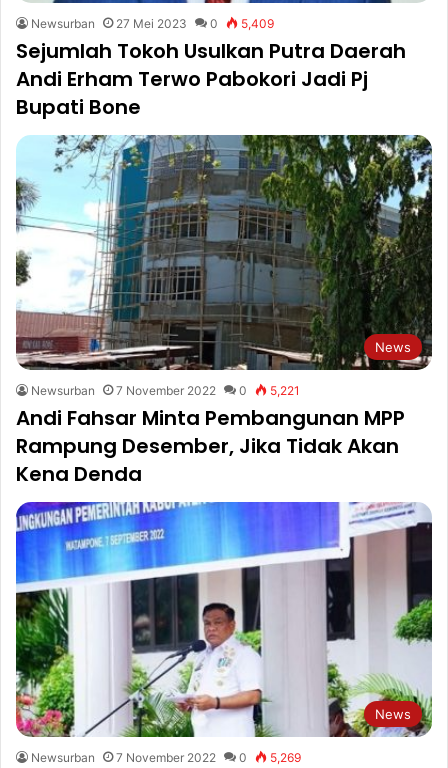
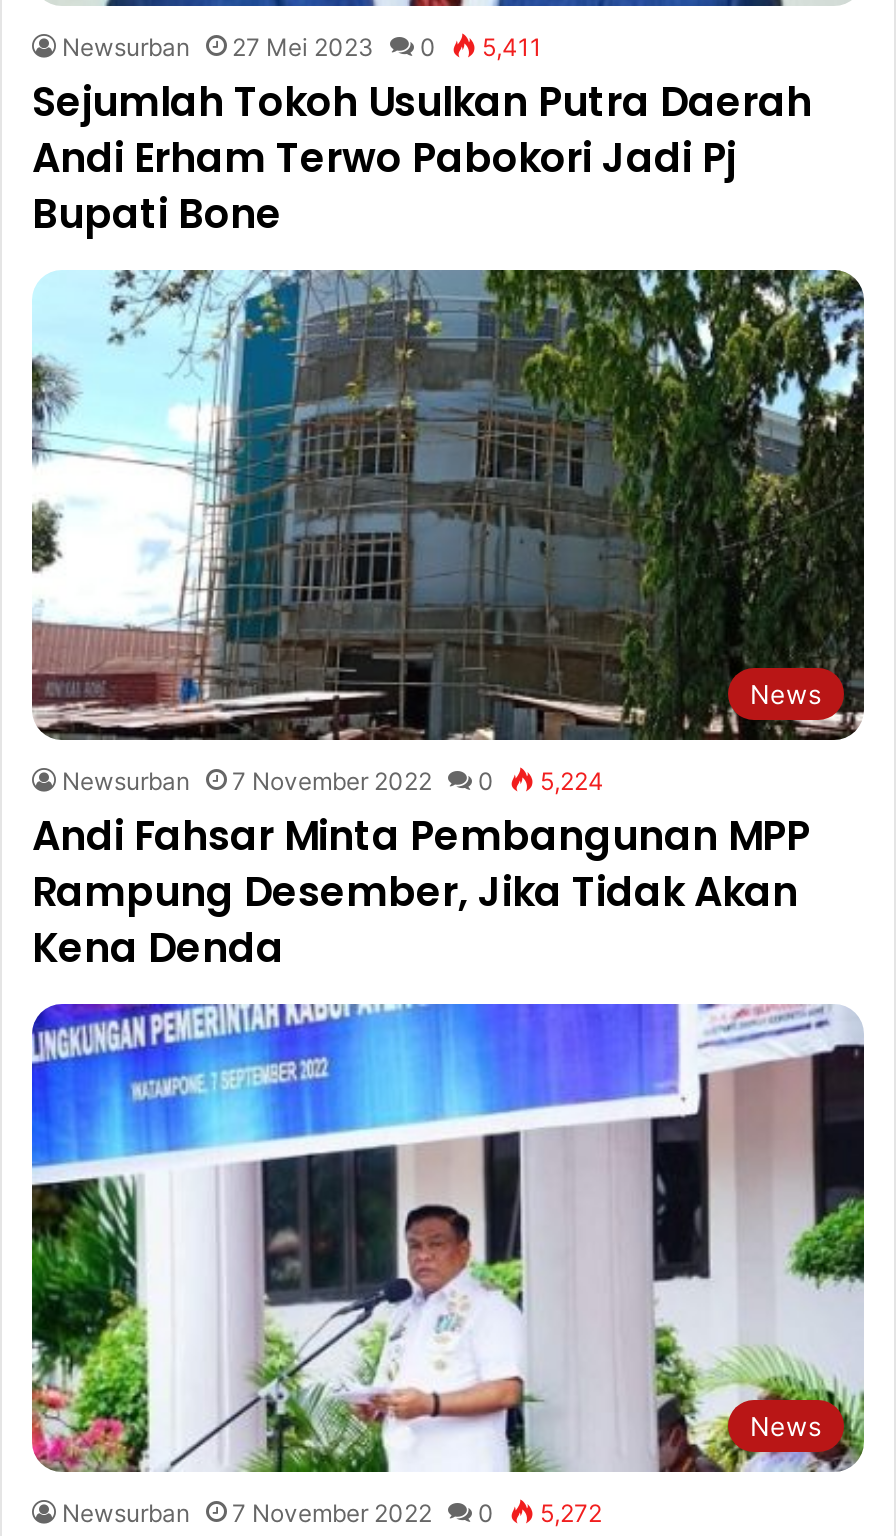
- Newsurban 27 Mei 2023 0 5,409
+ Newsurban 27 Mei 2023 0 5,411

- Newsurban 7 November 2022 0 5,221
+ Newsurban 7 November 2022 0 5,224

- Newsurban 7 November 2022 0 5,269
+ Newsurban 7 November 2022 0 5,272
